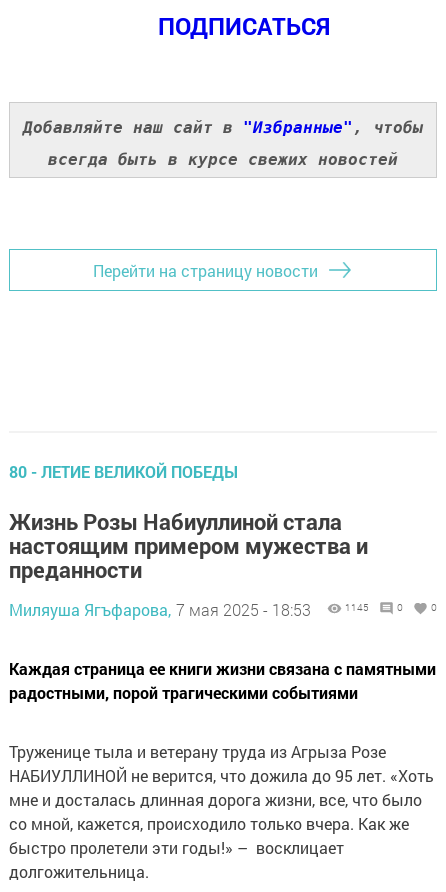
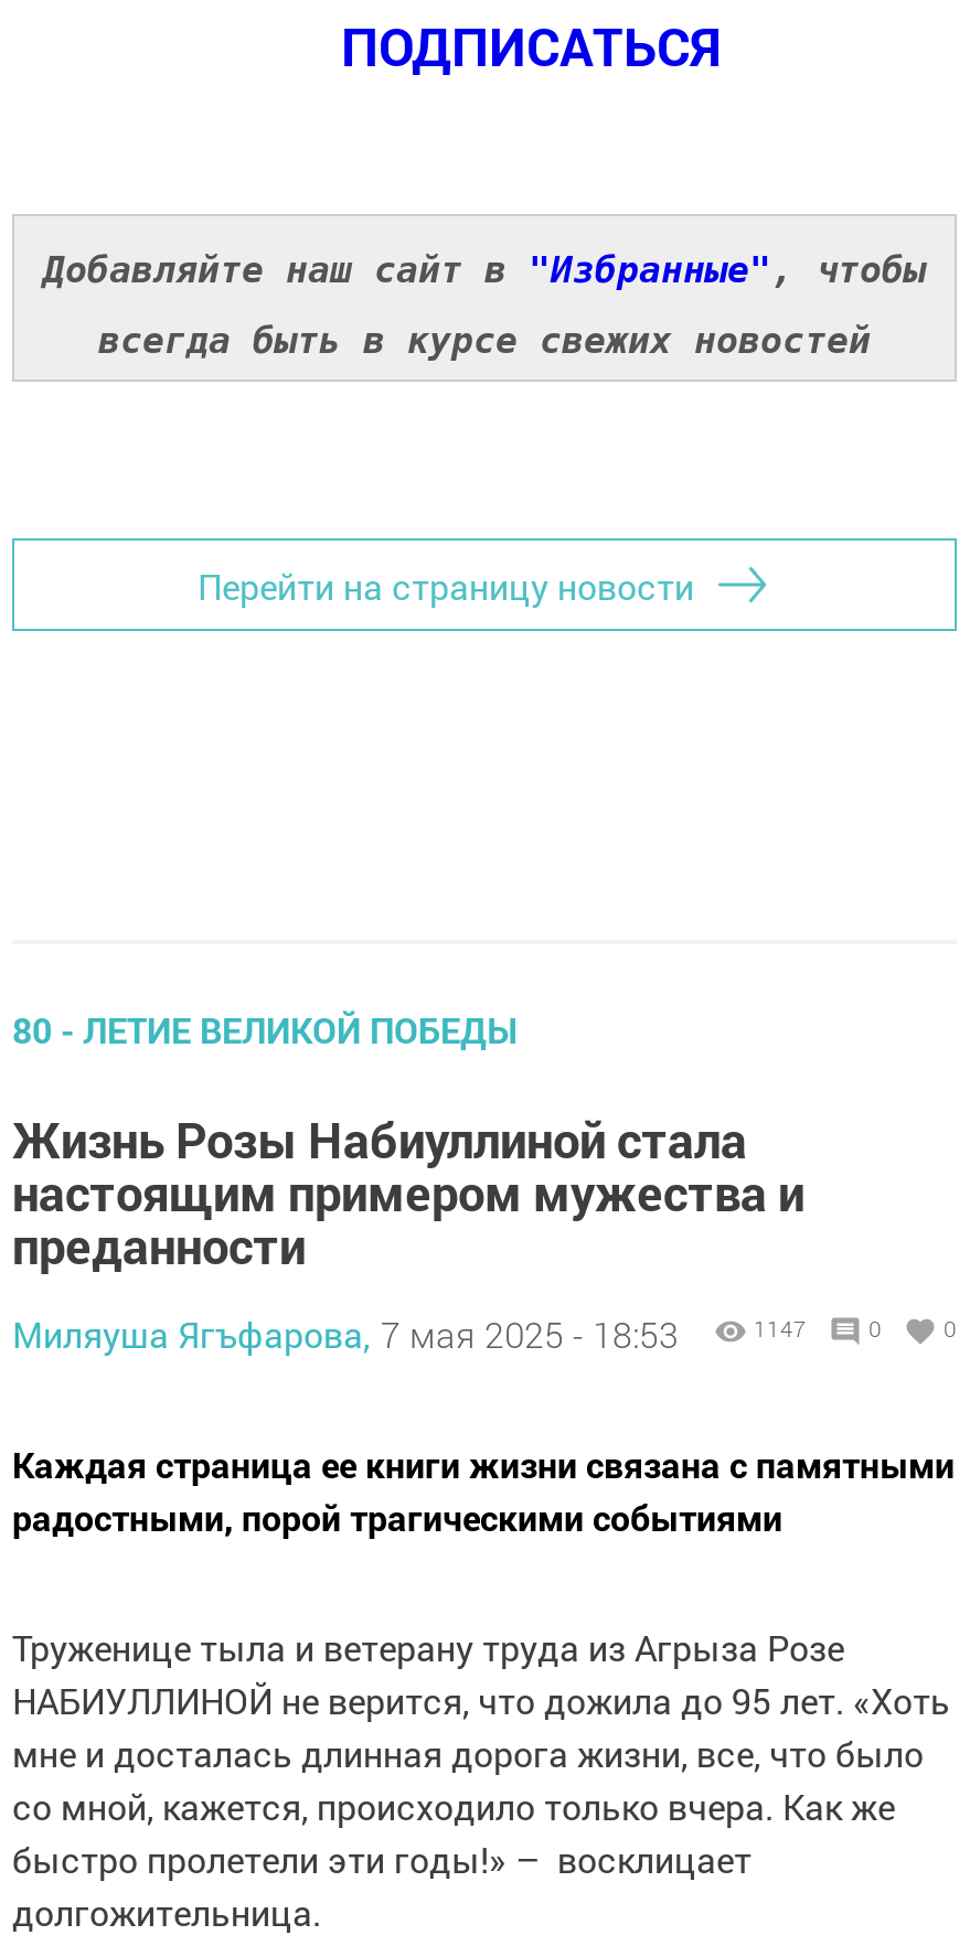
- 1145
+ 1147
